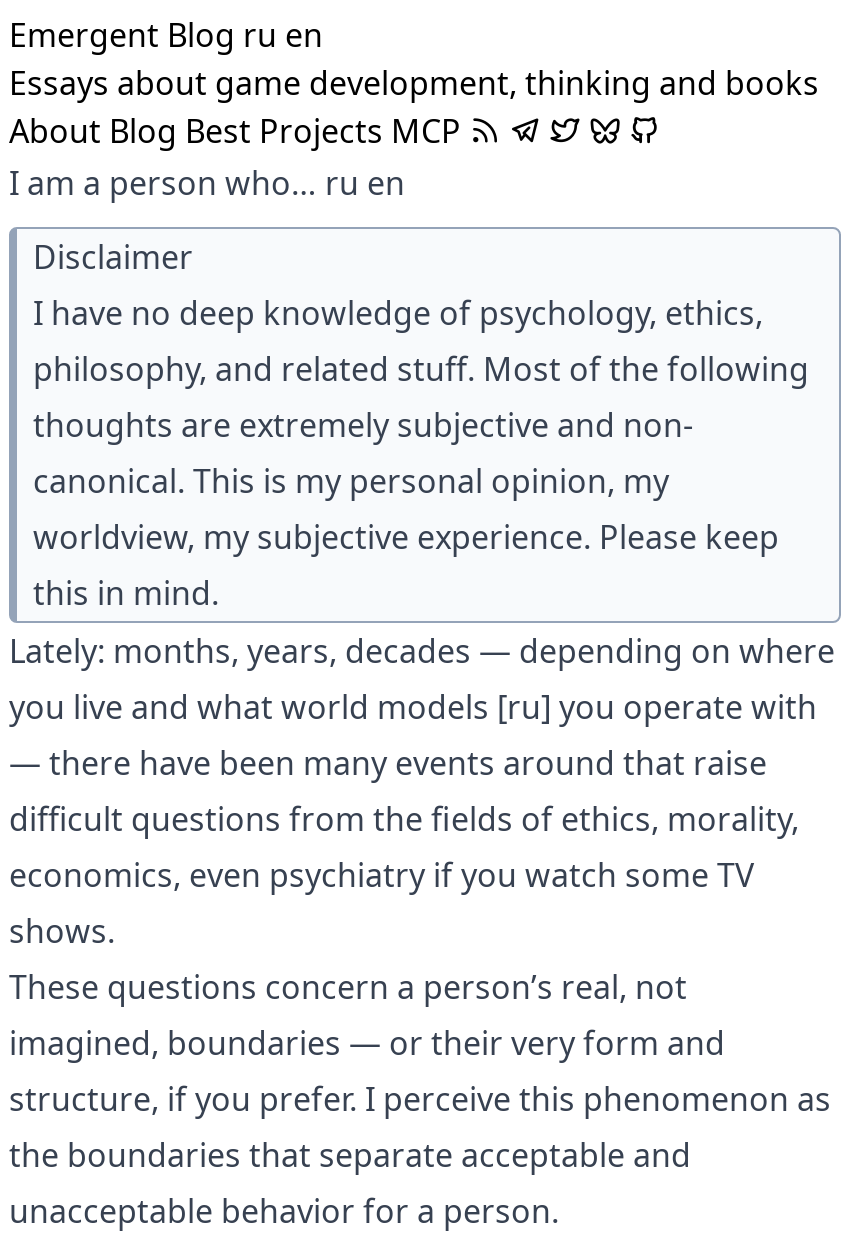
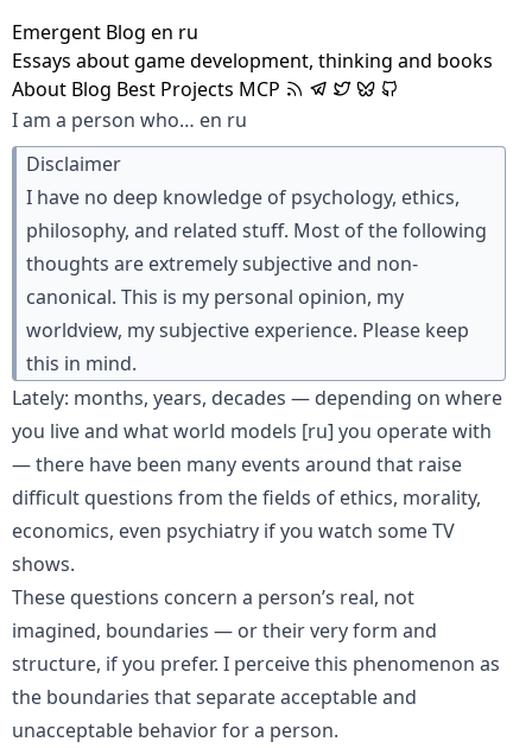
- Emergent Blog ru en
+ Emergent Blog en ru

- I am a person who… ru en
+ I am a person who… en ru
